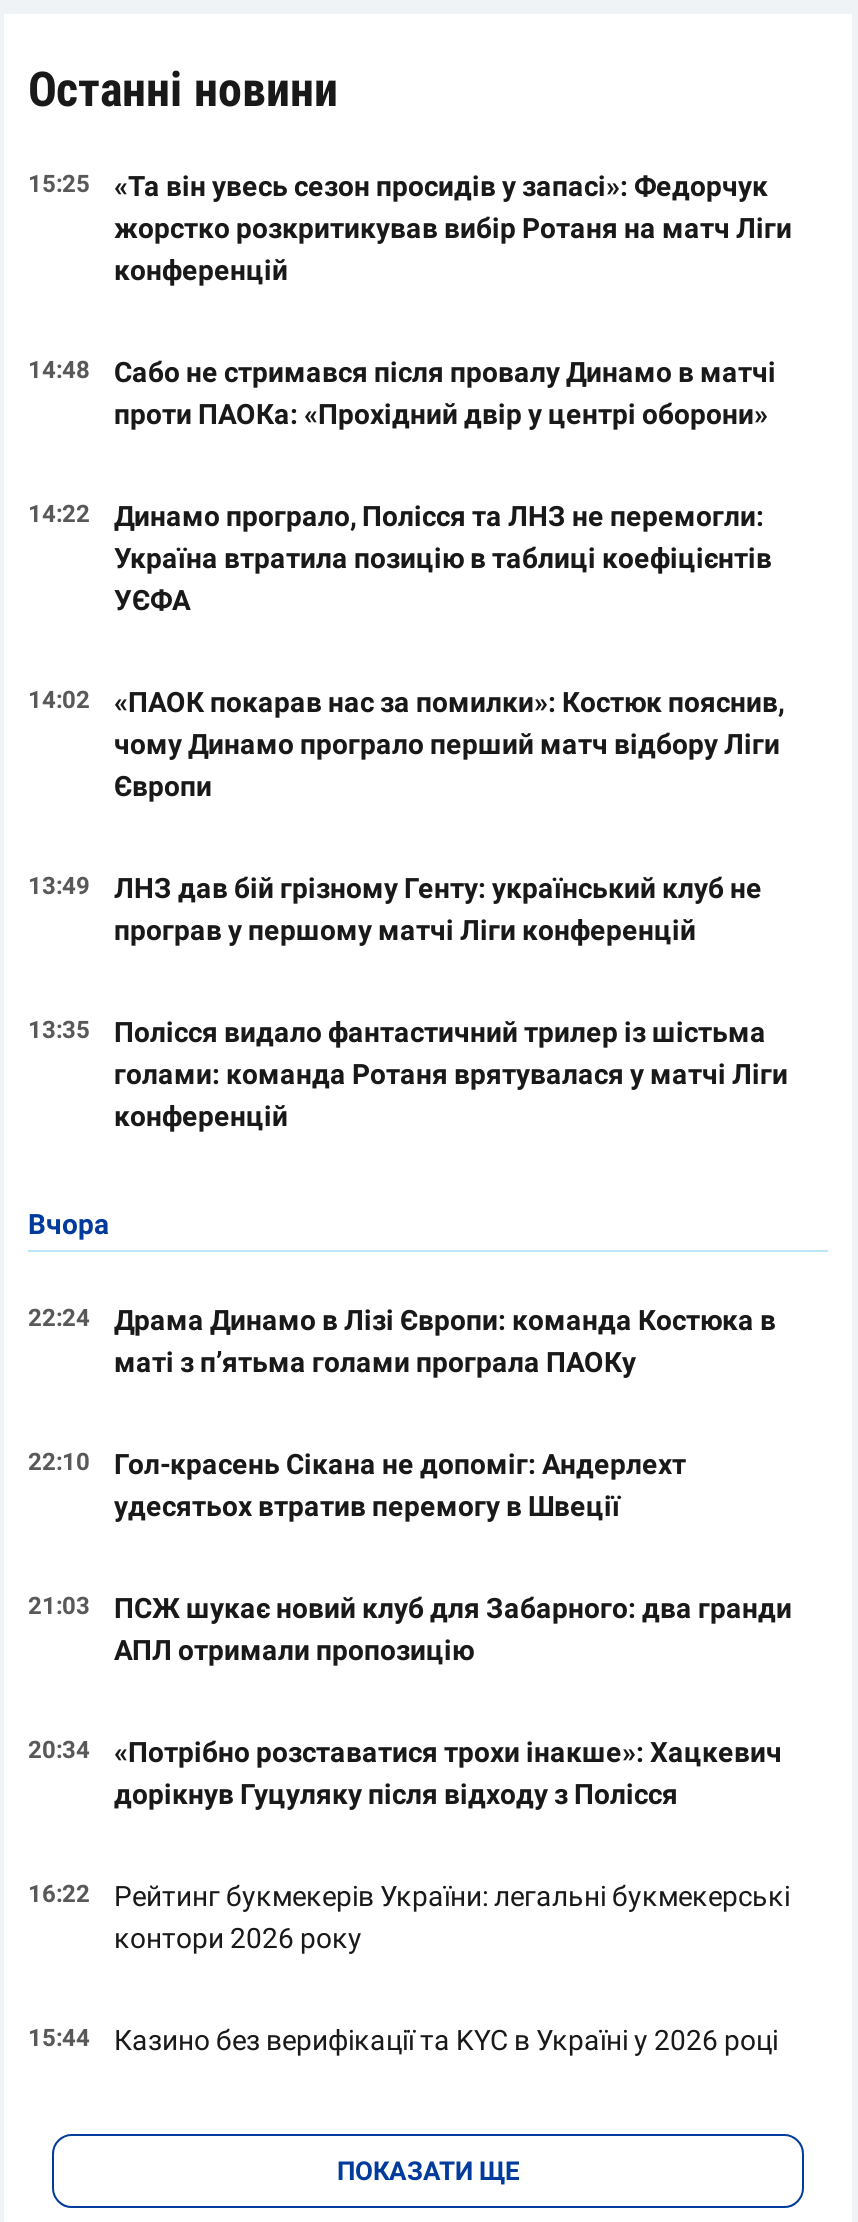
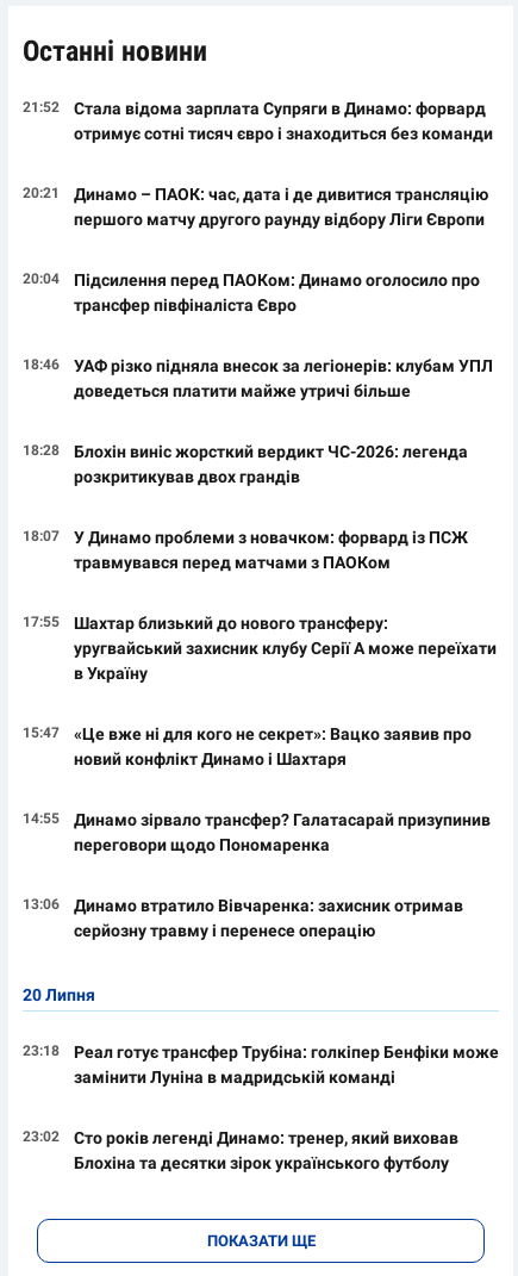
- 15:25
- «Та він увесь сезон просидів у запасі»: Федорчук
- жорстко розкритикував вибір Ротаня на матч Ліги
- конференцій
+ 21:52
+ Стала відома зарплата Супряги в Динамо: форвард
+ отримує сотні тисяч євро і знаходиться без команди

- 14:48
- Сабо не стримався після провалу Динамо в матчі
- проти ПАОКа: «Прохідний двір у центрі оборони»
+ 20:21
+ Динамо – ПАОК: час, дата і де дивитися трансляцію
+ першого матчу другого раунду відбору Ліги Європи

- 14:22
- Динамо програло, Полісся та ЛНЗ не перемогли:
- Україна втратила позицію в таблиці коефіцієнтів
- УЄФА
+ 20:04
+ Підсилення перед ПАОКом: Динамо оголосило про
+ трансфер півфіналіста Євро

- 14:02
- «ПАОК покарав нас за помилки»: Костюк пояснив,
- чому Динамо програло перший матч відбору Ліги
- Європи
+ 18:46
+ УАФ різко підняла внесок за легіонерів: клубам УПЛ
+ доведеться платити майже утричі більше

- 13:49
- ЛНЗ дав бій грізному Генту: український клуб не
- програв у першому матчі Ліги конференцій
+ 18:28
+ Блохін виніс жорсткий вердикт ЧС-2026: легенда
+ розкритикував двох грандів

- 13:35
- Полісся видало фантастичний трилер із шістьма
- голами: команда Ротаня врятувалася у матчі Ліги
- конференцій
+ 18:07
+ У Динамо проблеми з новачком: форвард із ПСЖ
+ травмувався перед матчами з ПАОКом

- Вчора
+ 17:55
+ Шахтар близький до нового трансферу:
+ уругвайський захисник клубу Серії А може переїхати
+ в Україну

- 22:24
- Драма Динамо в Лізі Європи: команда Костюка в
- маті з п’ятьма голами програла ПАОКу
+ 15:47
+ «Це вже ні для кого не секрет»: Вацко заявив про
+ новий конфлікт Динамо і Шахтаря

- 22:10
- Гол-красень Сікана не допоміг: Андерлехт
- удесятьох втратив перемогу в Швеції
+ 14:55
+ Динамо зірвало трансфер? Галатасарай призупинив
+ переговори щодо Пономаренка

- 21:03
- ПСЖ шукає новий клуб для Забарного: два гранди
- АПЛ отримали пропозицію
+ 13:06
+ Динамо втратило Вівчаренка: захисник отримав
+ серйозну травму і перенесе операцію

- 20:34
- «Потрібно розставатися трохи інакше»: Хацкевич
- дорікнув Гуцуляку після відходу з Полісся
+ 20 Липня

- 16:22
- Рейтинг букмекерів України: легальні букмекерські
- контори 2026 року
+ 23:18
+ Реал готує трансфер Трубіна: голкіпер Бенфіки може
+ замінити Луніна в мадридській команді

- 15:44
- Казино без верифікації та KYC в Україні у 2026 році
+ 23:02
+ Сто років легенді Динамо: тренер, який виховав
+ Блохіна та десятки зірок українського футболу
